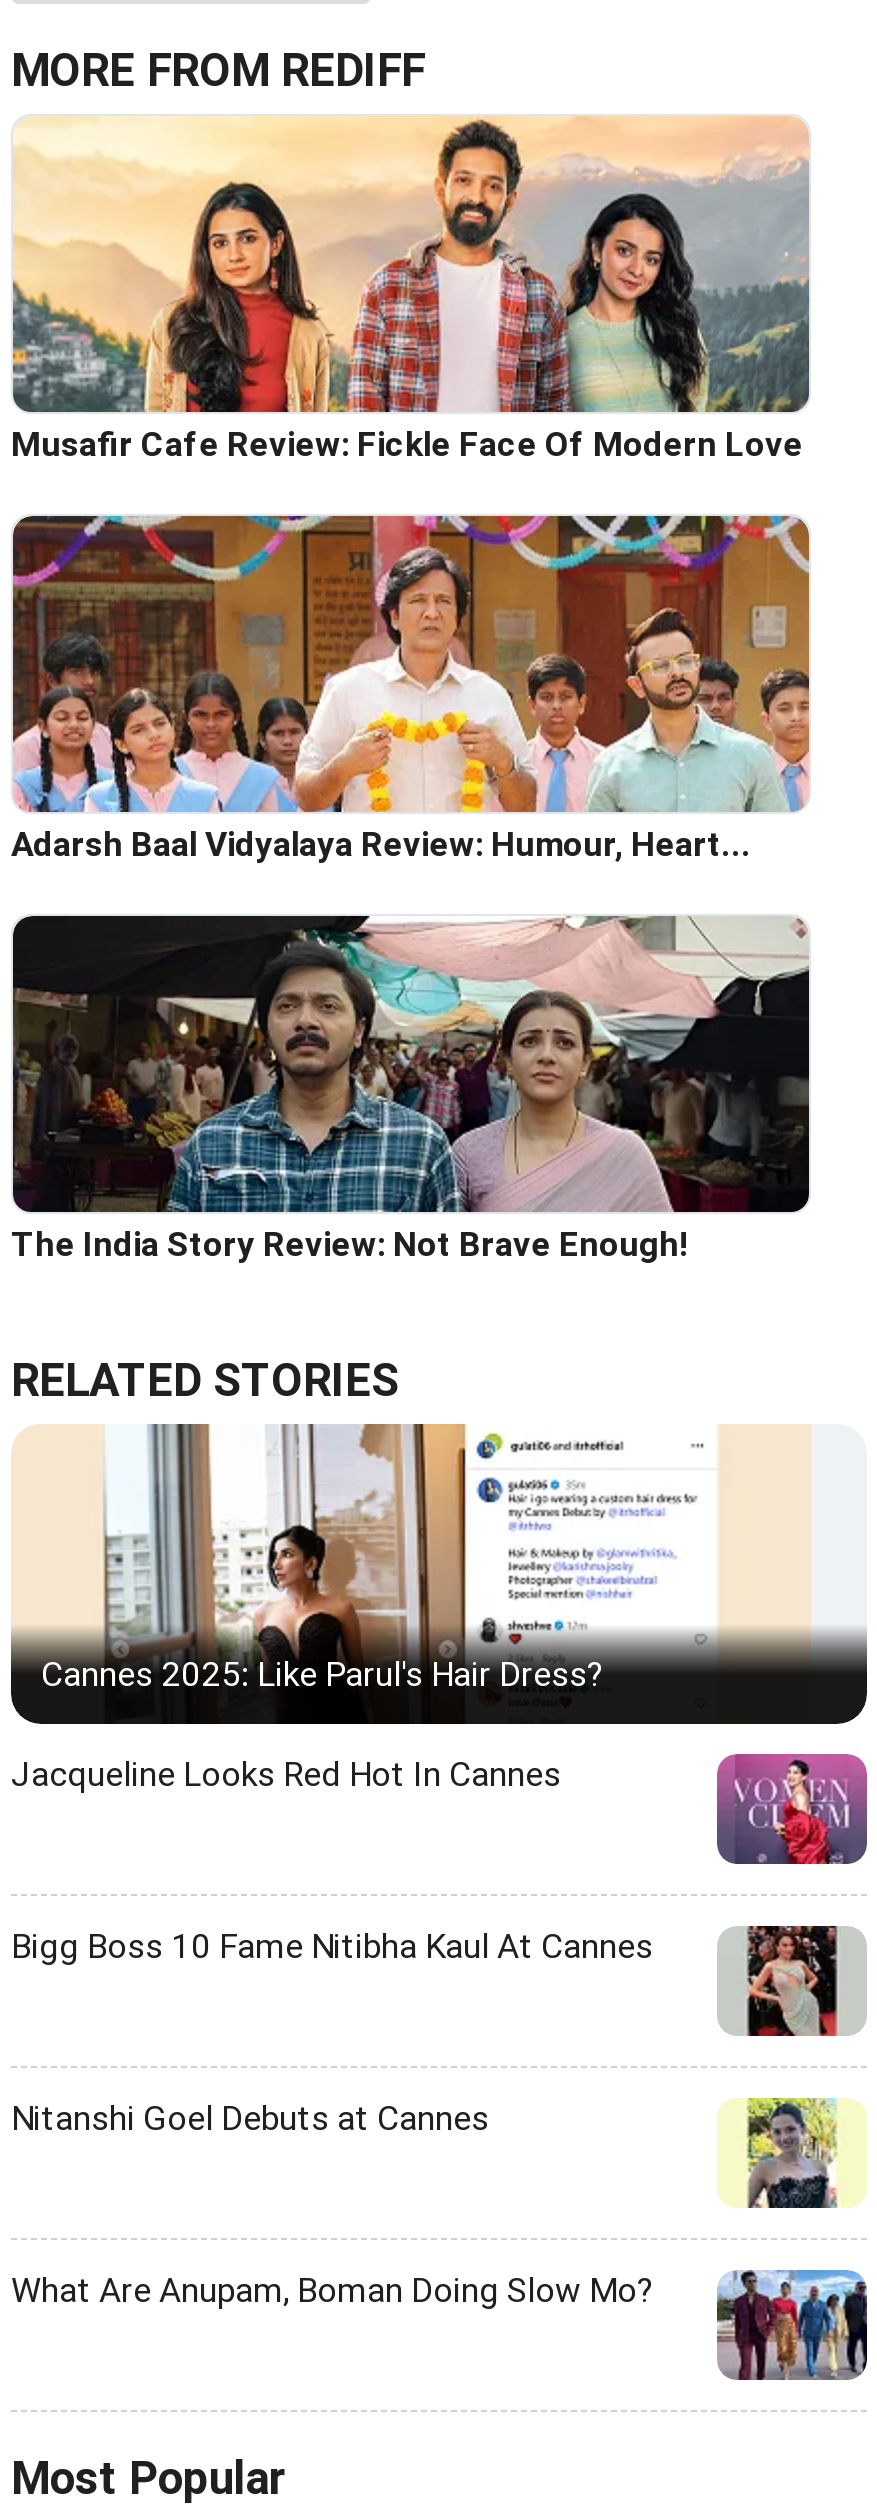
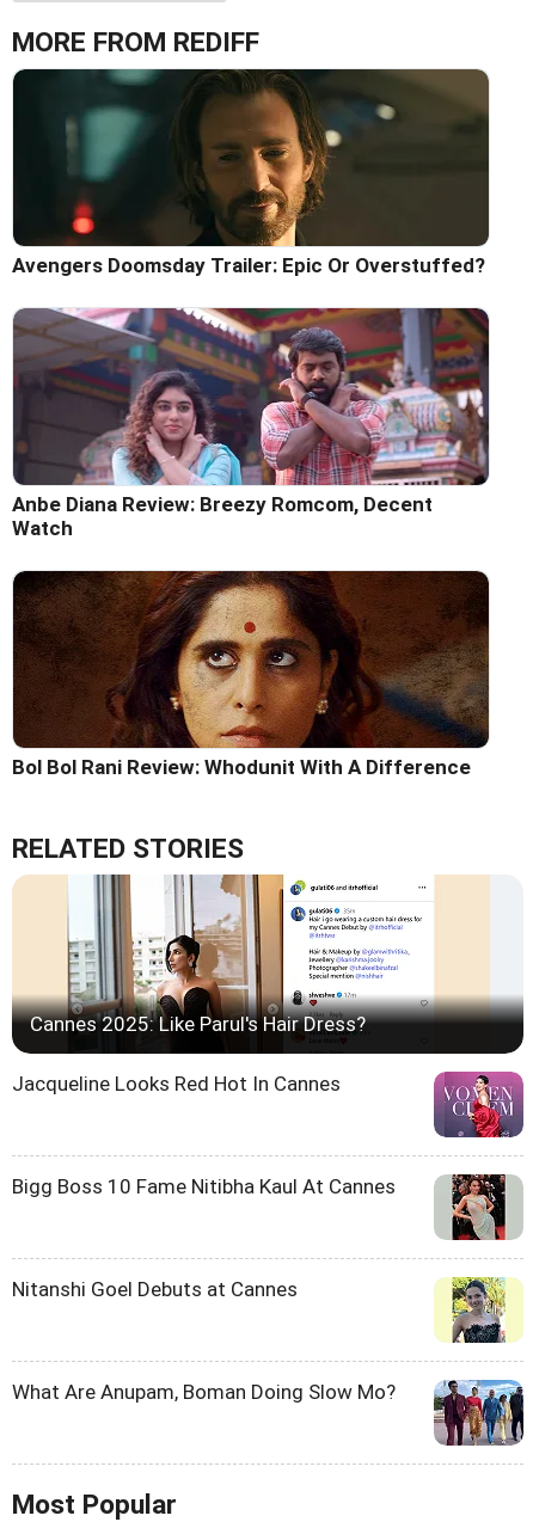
- [image]
- Musafir Cafe Review: Fickle Face Of Modern Love
+ [image]
+ Avengers Doomsday Trailer: Epic Or Overstuffed?

- [image]
- Adarsh Baal Vidyalaya Review: Humour, Heart...
+ [image]
+ Anbe Diana Review: Breezy Romcom, Decent
+ Watch

- [image]
- The India Story Review: Not Brave Enough!
+ [image]
+ Bol Bol Rani Review: Whodunit With A Difference
